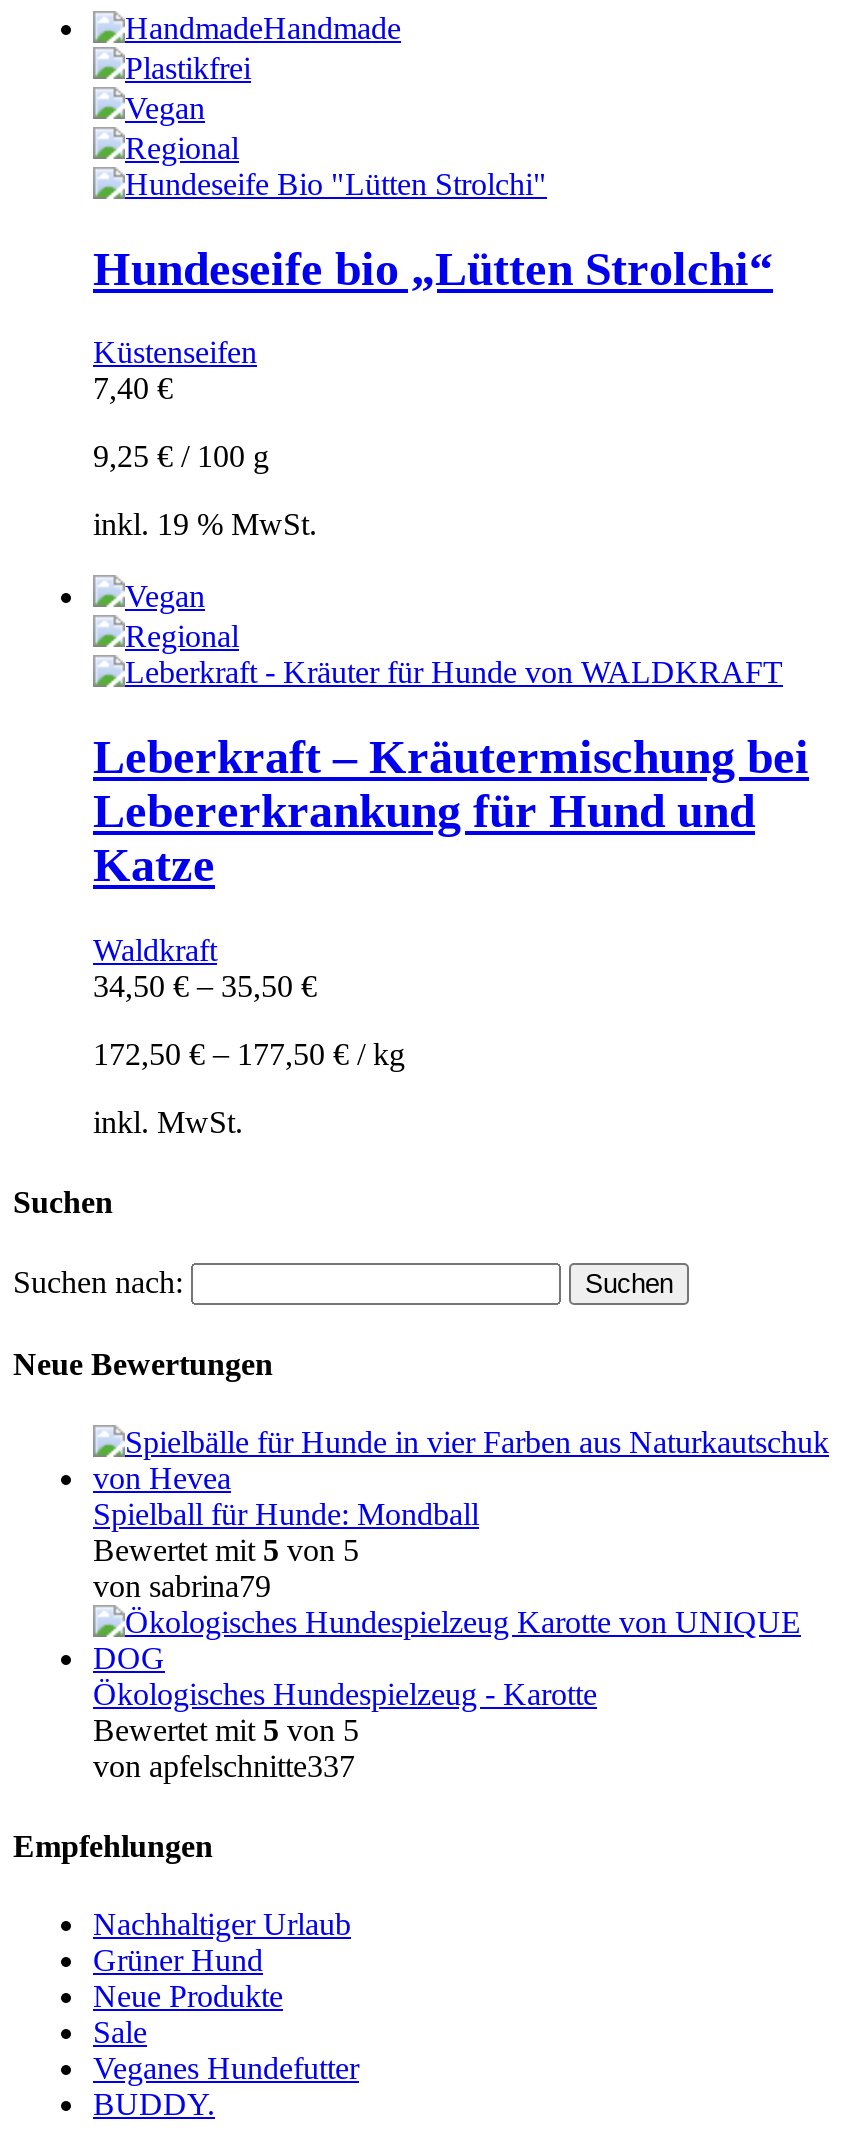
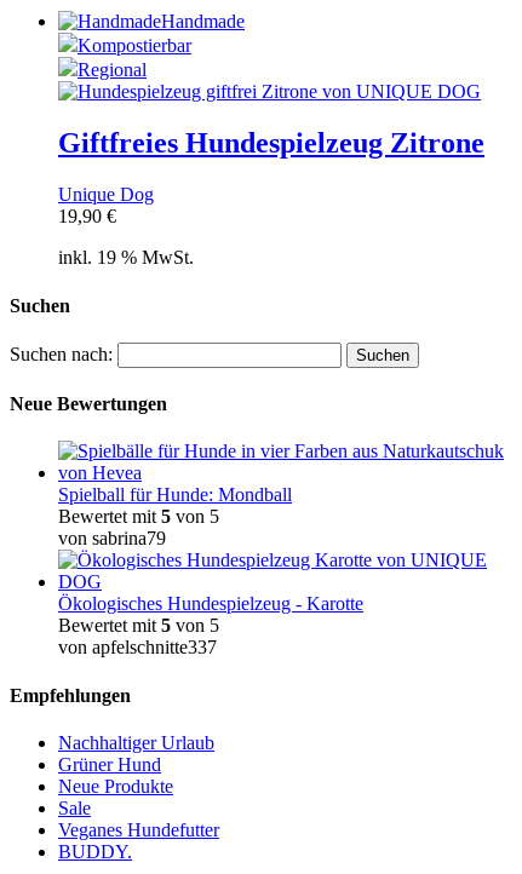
- Plastikfrei
- Vegan
+ Kompostierbar

- Hundeseife bio „Lütten Strolchi“
- Küstenseifen
- 7,40 €
- 9,25 €/ 100 g
+ Giftfreies Hundespielzeug Zitrone
+ Unique Dog
+ 19,90 €

- Vegan
- Regional
- Leberkraft – Kräutermischung bei
- Lebererkrankung für Hund und
- Katze
- Waldkraft
- 34,50 €– 35,50 €
- 172,50 €– 177,50 €/ kg
- inkl. MwSt.
